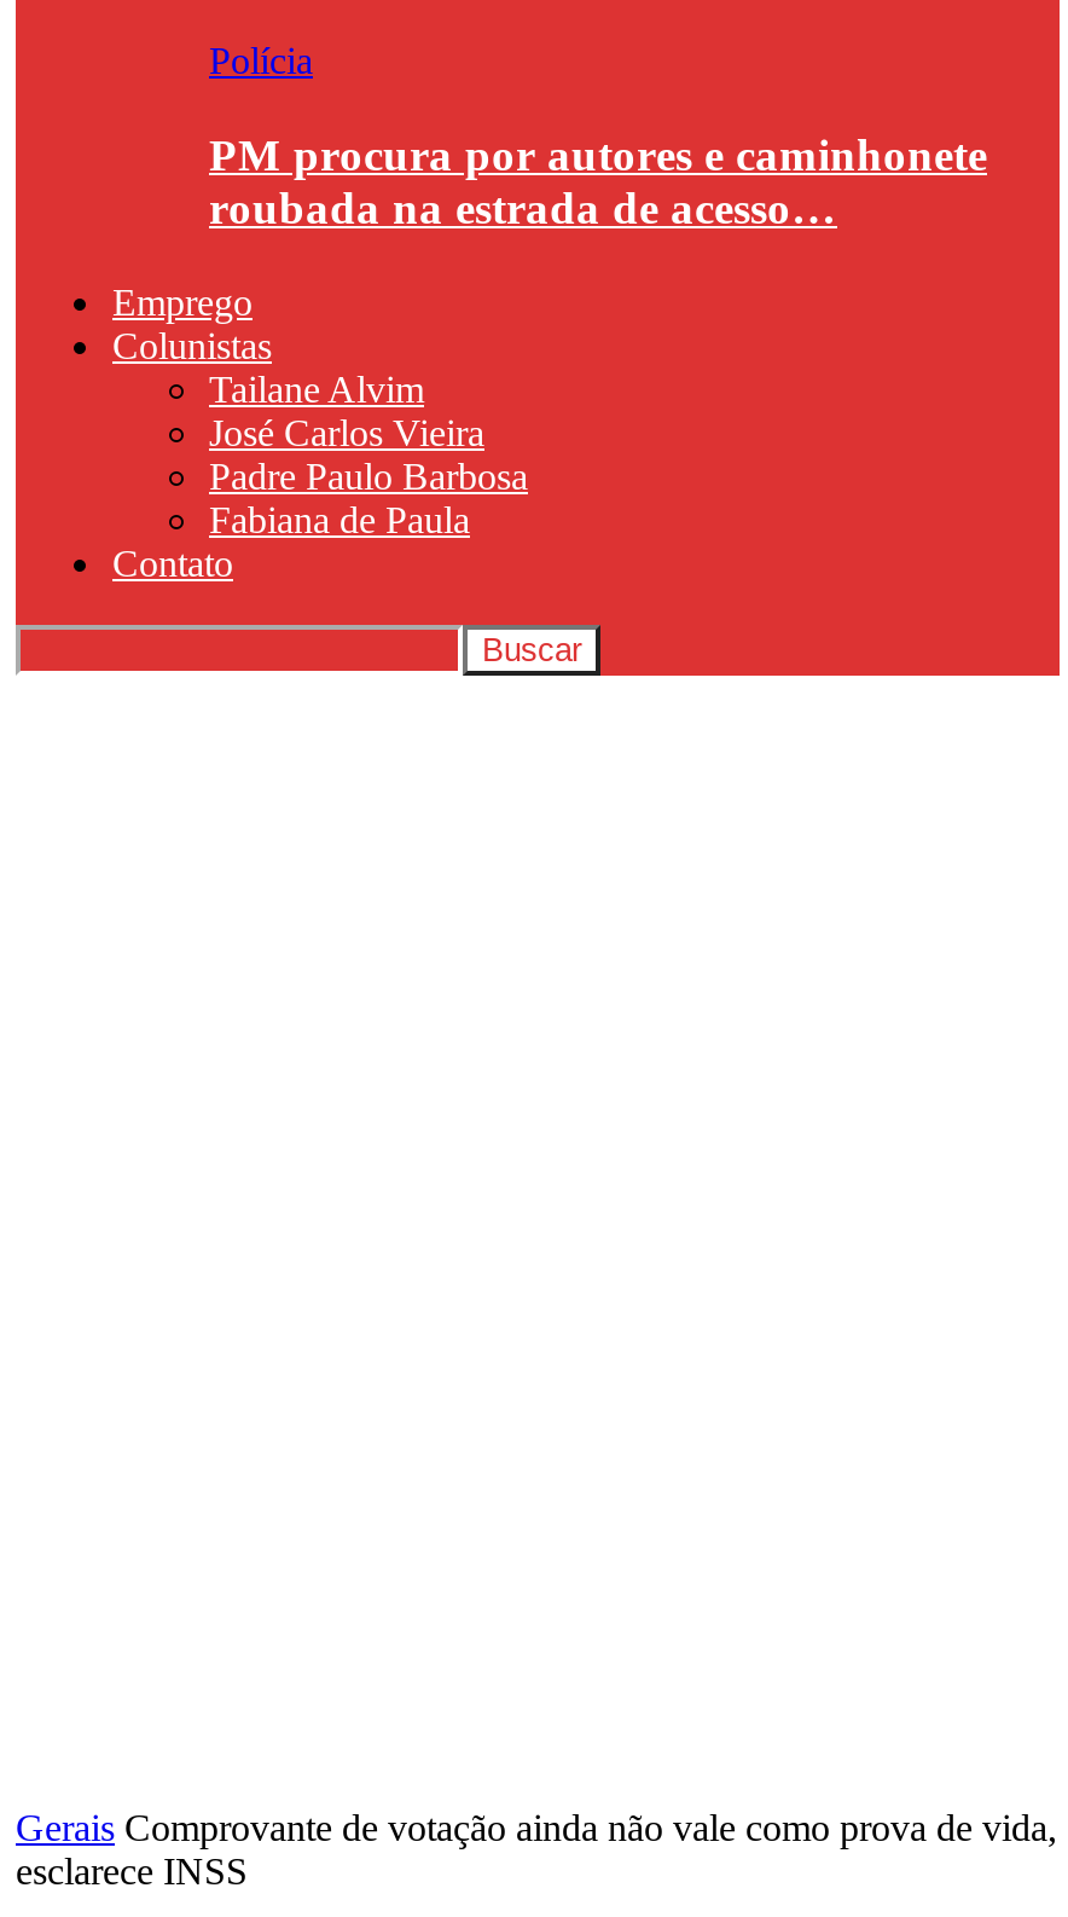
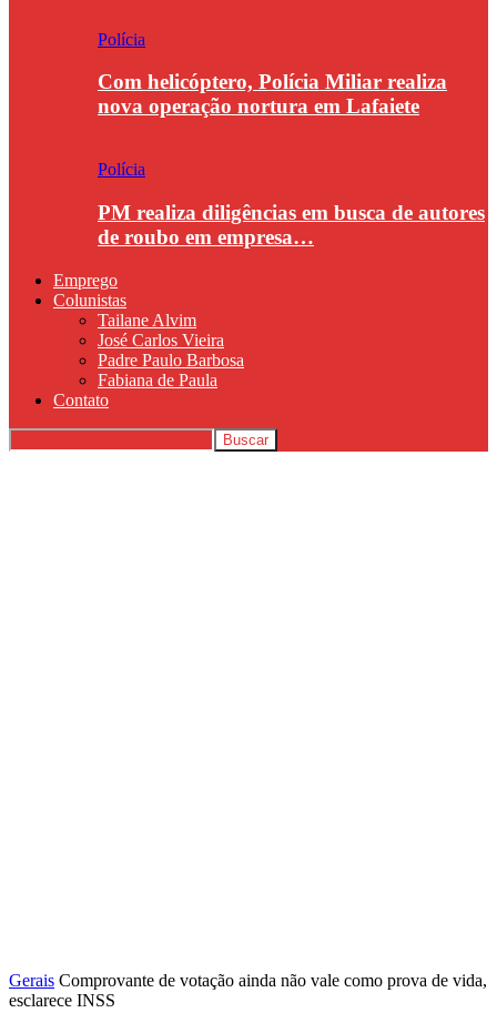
- PM procura por autores e caminhonete
- roubada na estrada de acesso…
+ Com helicóptero, Polícia Miliar realiza
+ nova operação nortura em Lafaiete
+ Polícia
+ PM realiza diligências em busca de autores
+ de roubo em empresa…
